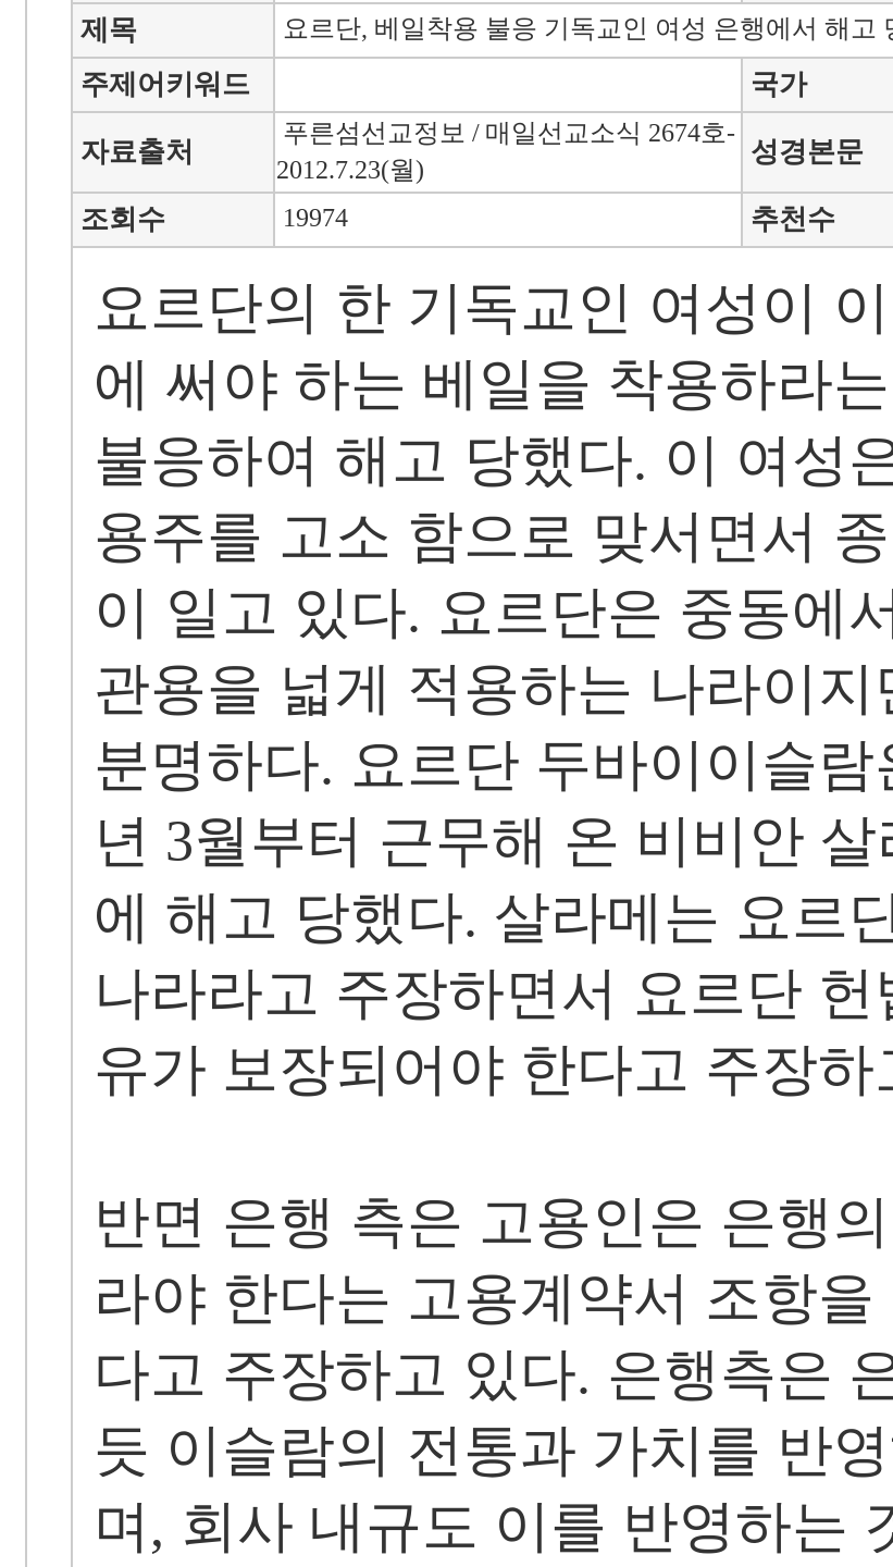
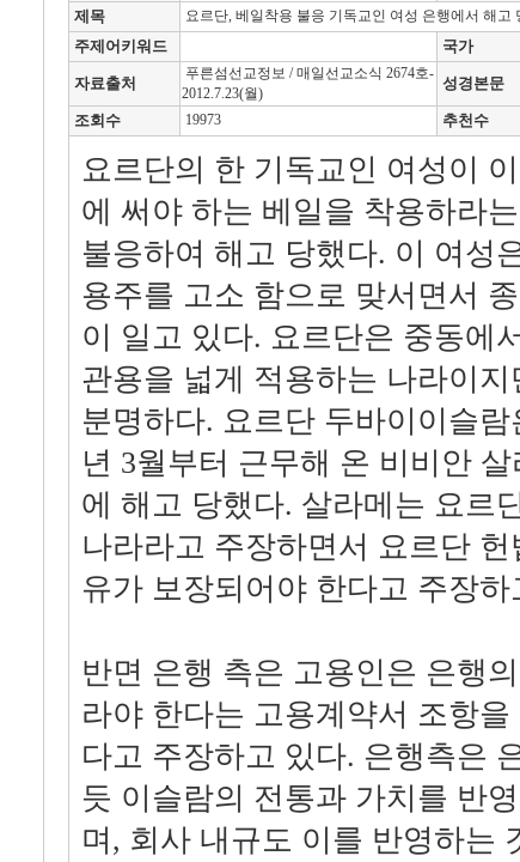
- 19974
+ 19973
